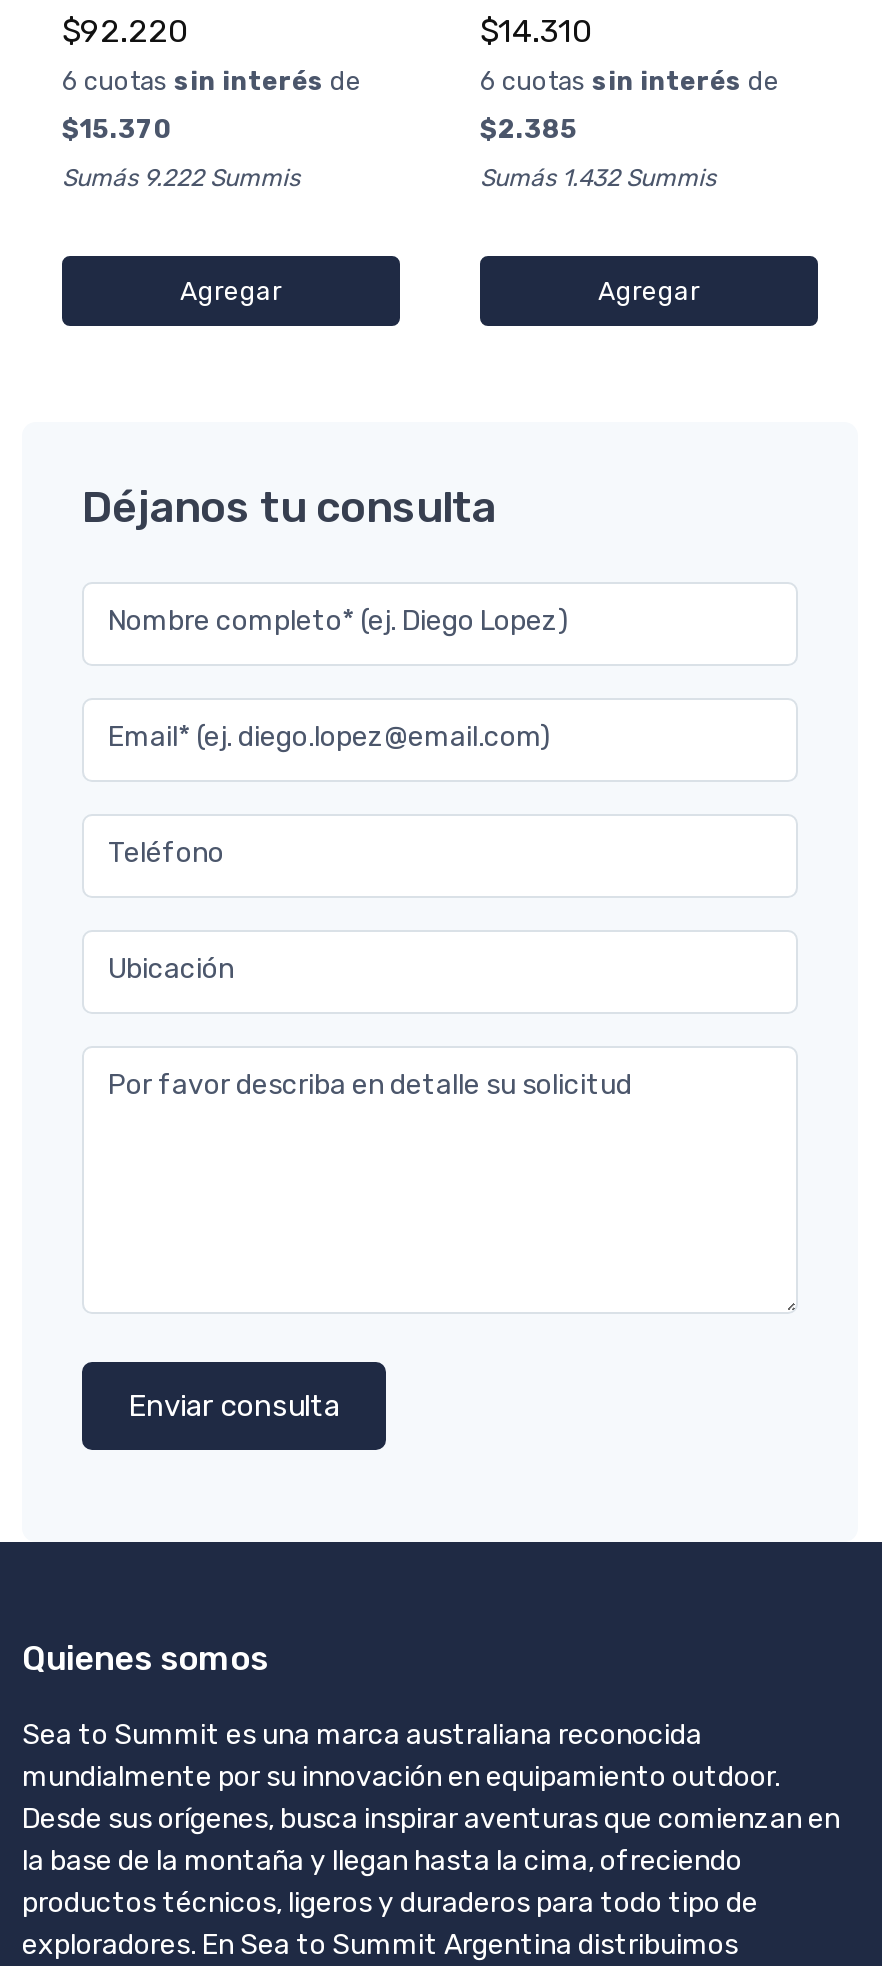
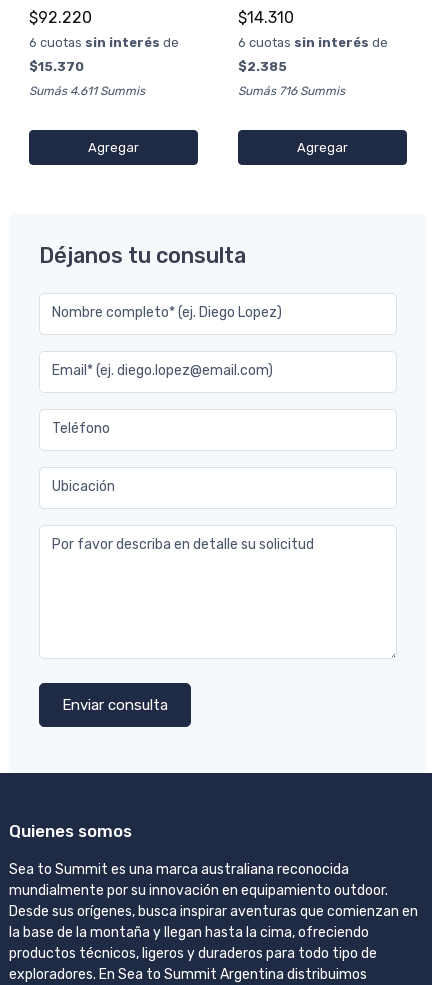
- Sumás 9.222 Summis
+ Sumás 4.611 Summis

- Sumás 1.432 Summis
+ Sumás 716 Summis
